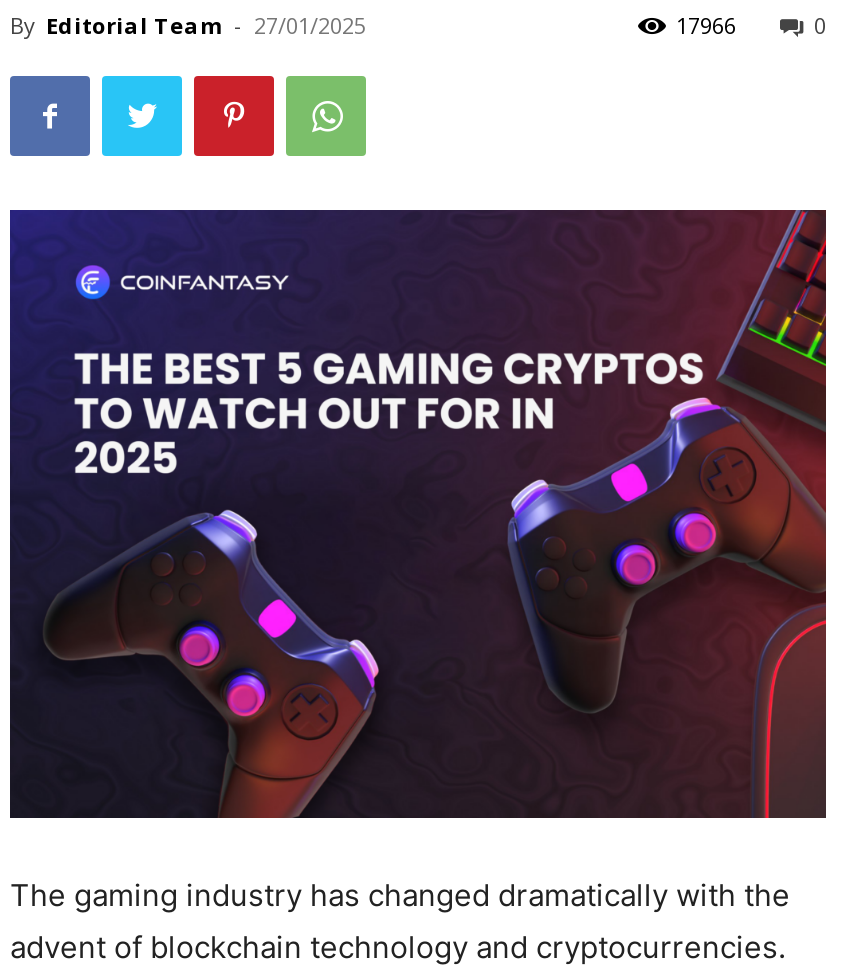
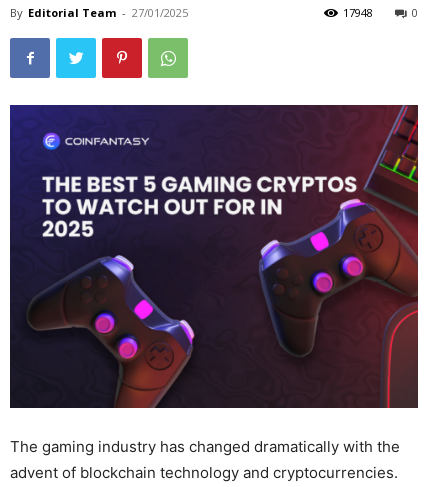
- 17966
+ 17948
